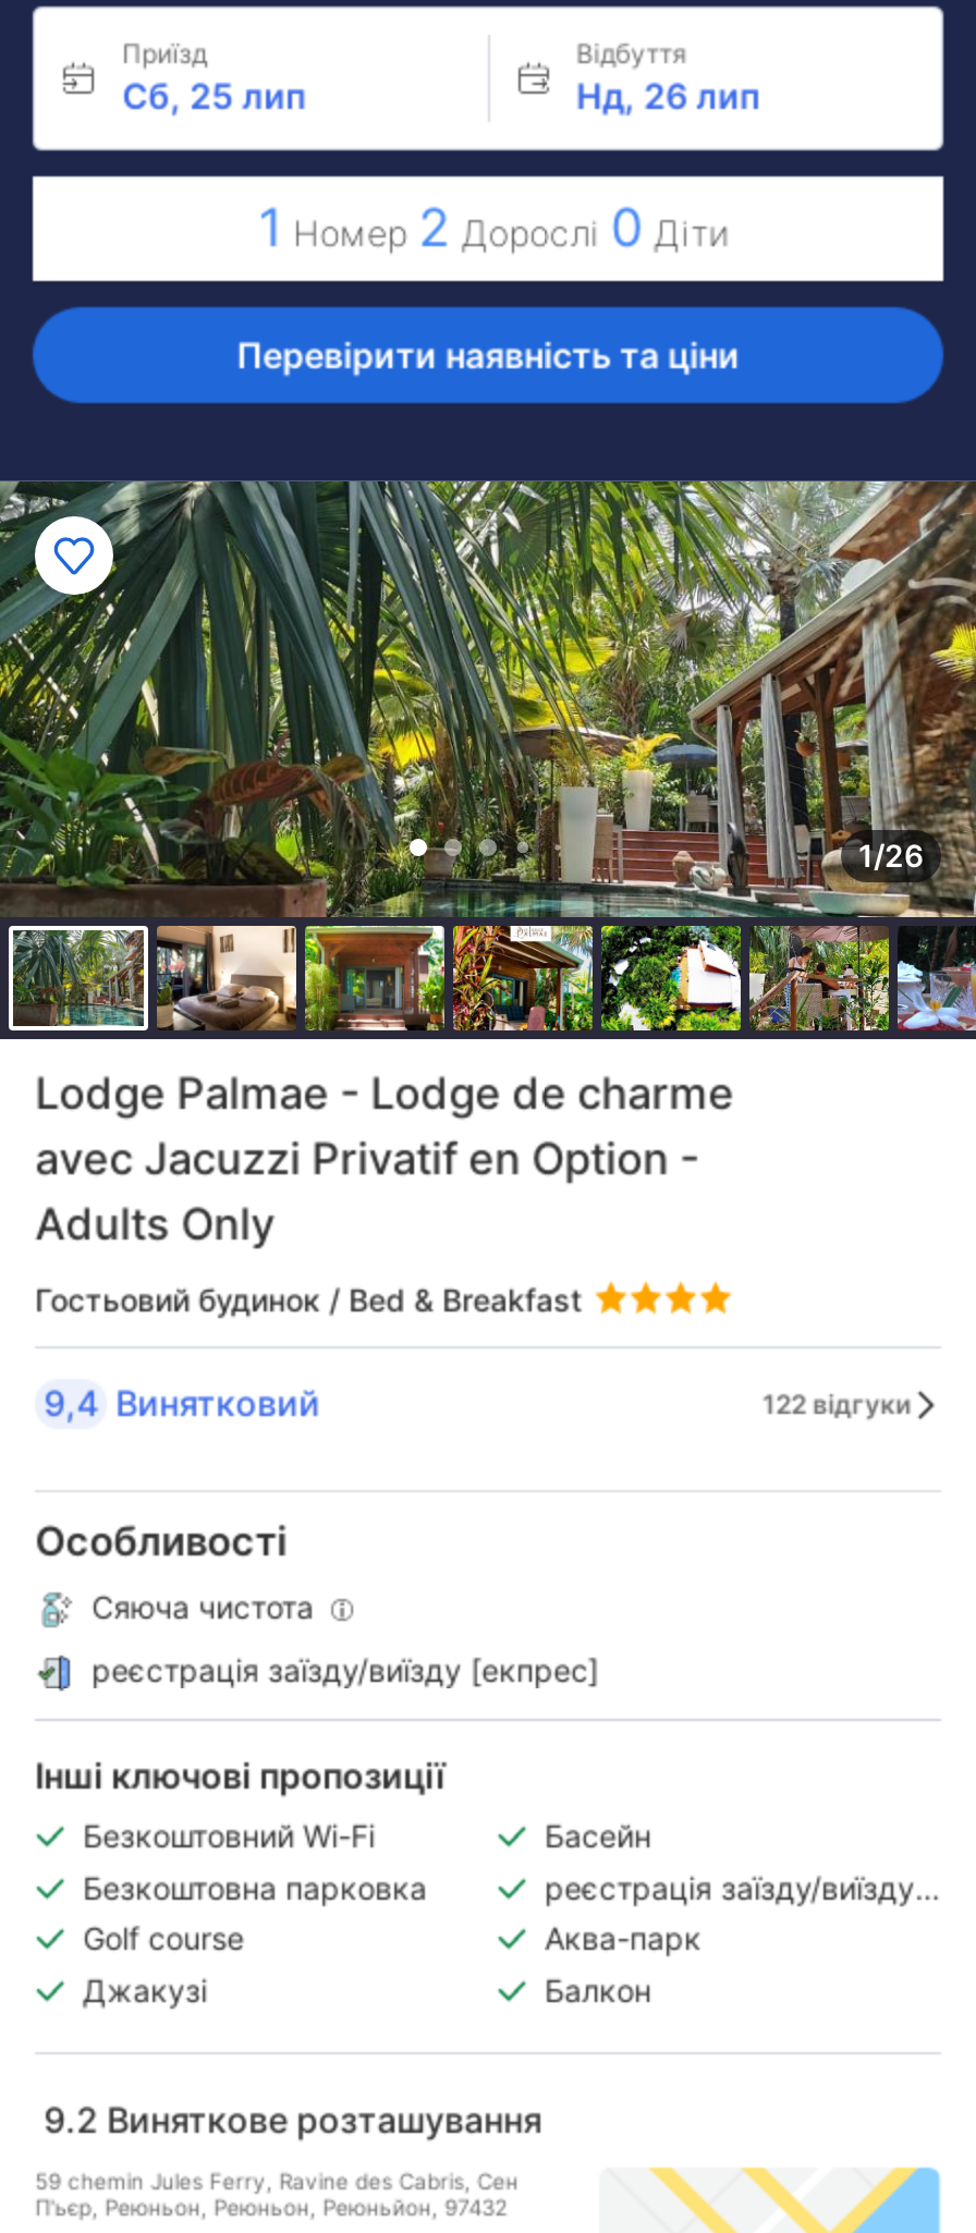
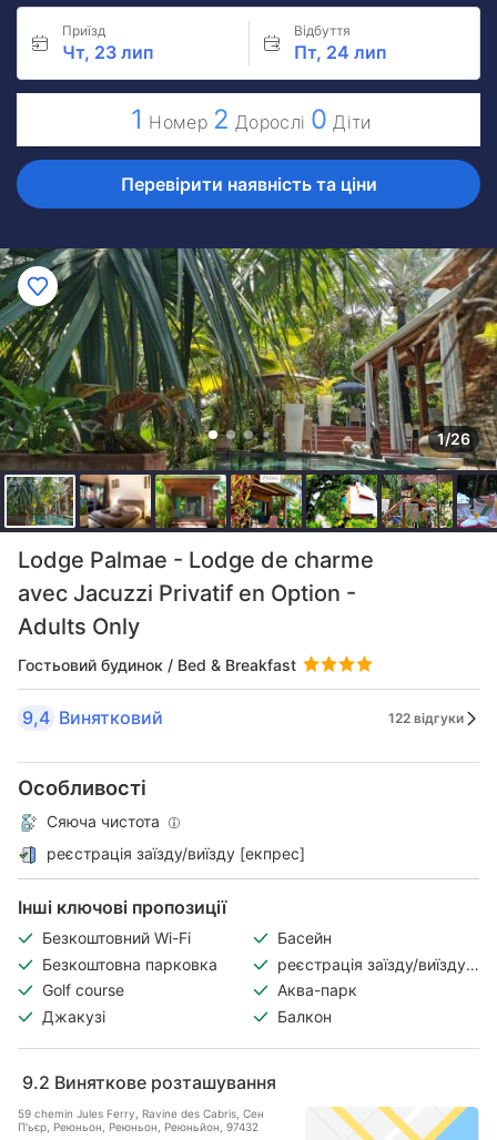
- Сб, 25 лип
+ Чт, 23 лип

- Нд, 26 лип
+ Пт, 24 лип
